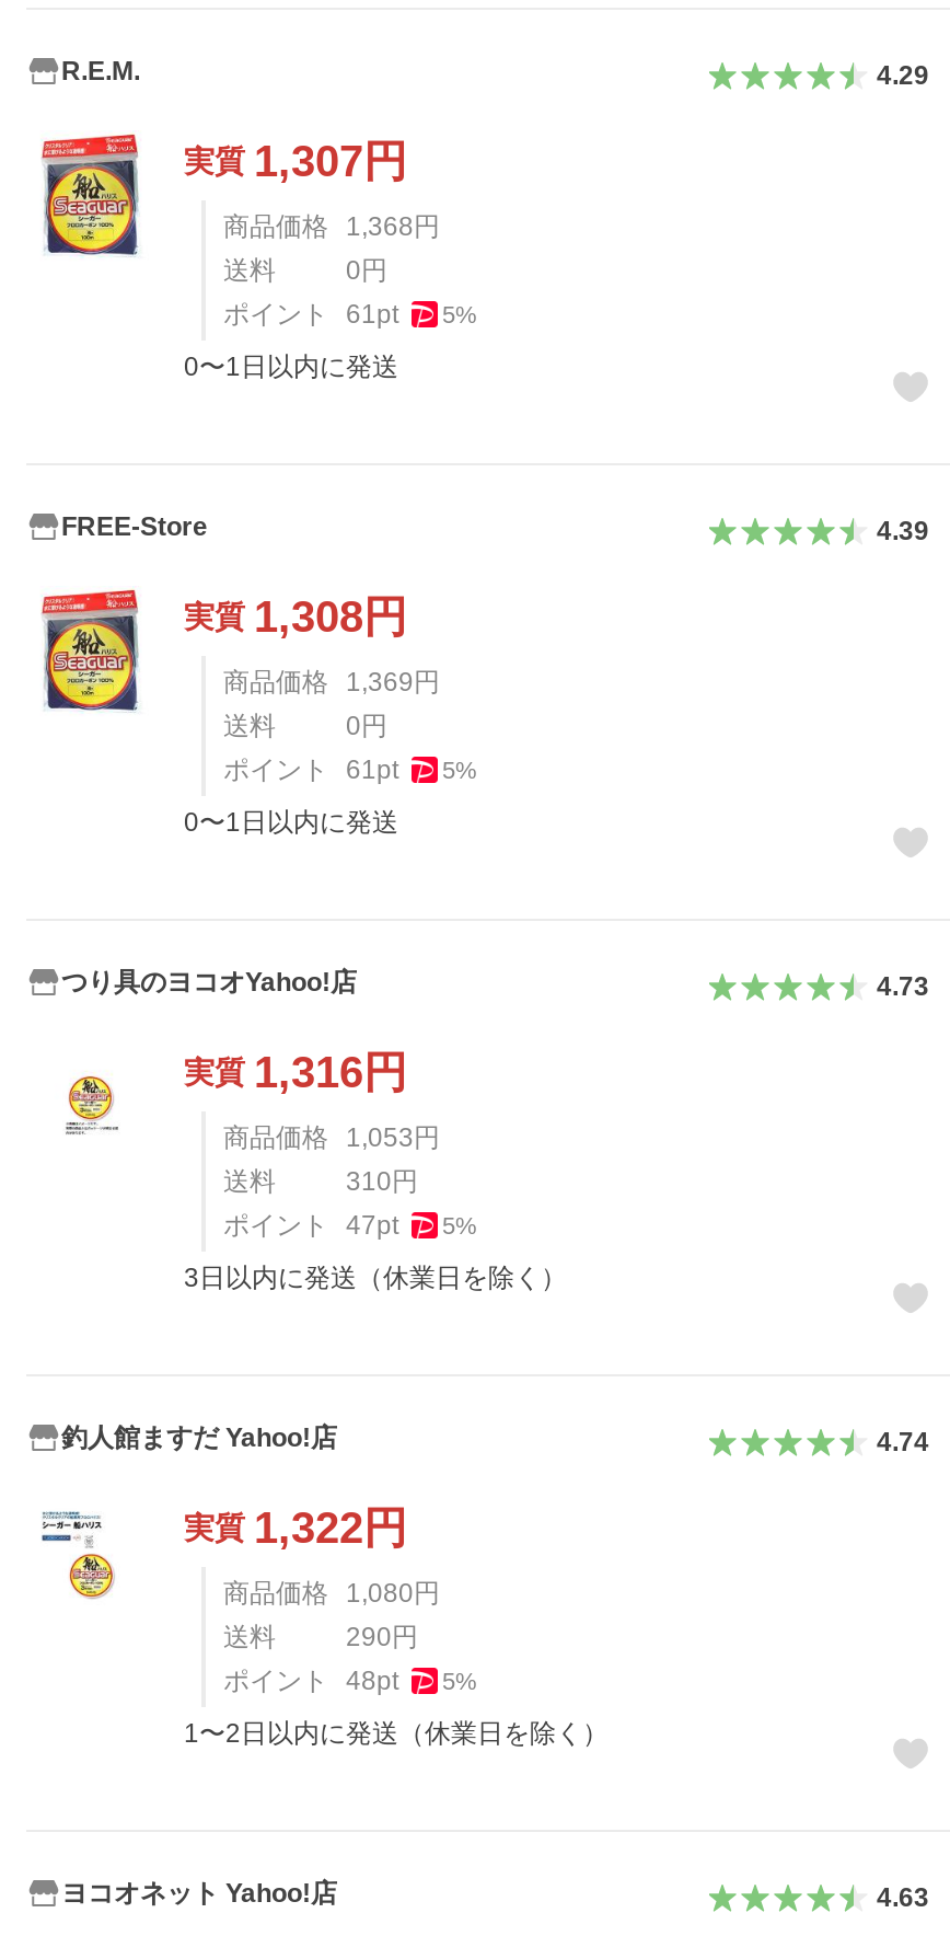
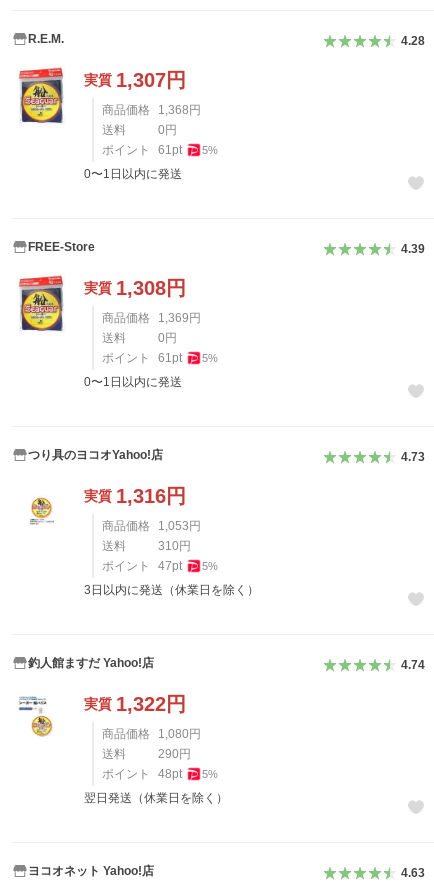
- 4.29
+ 4.28

- 1〜2日以内に発送（休業日を除く）
+ 翌日発送（休業日を除く）
